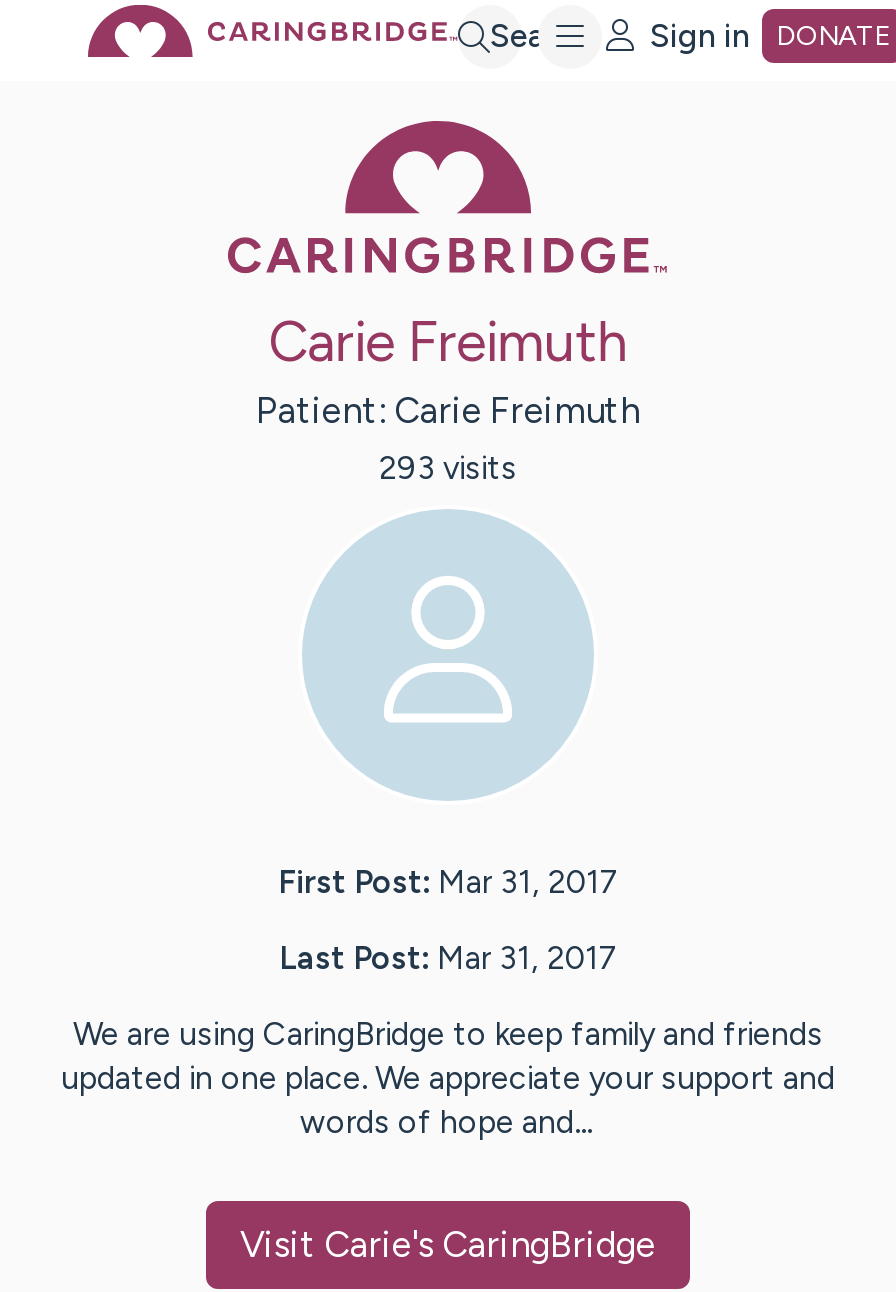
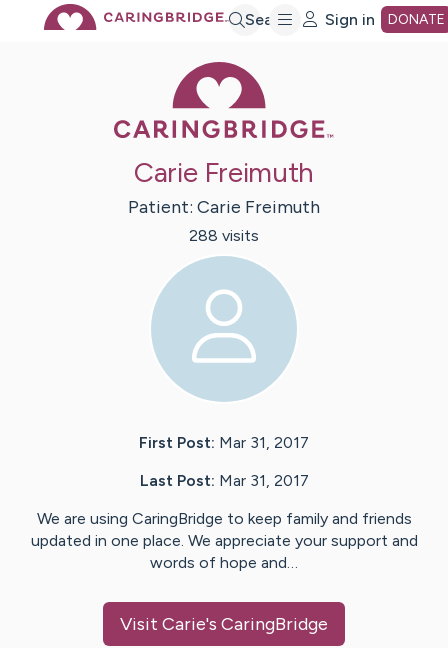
- 293 visits
+ 288 visits
